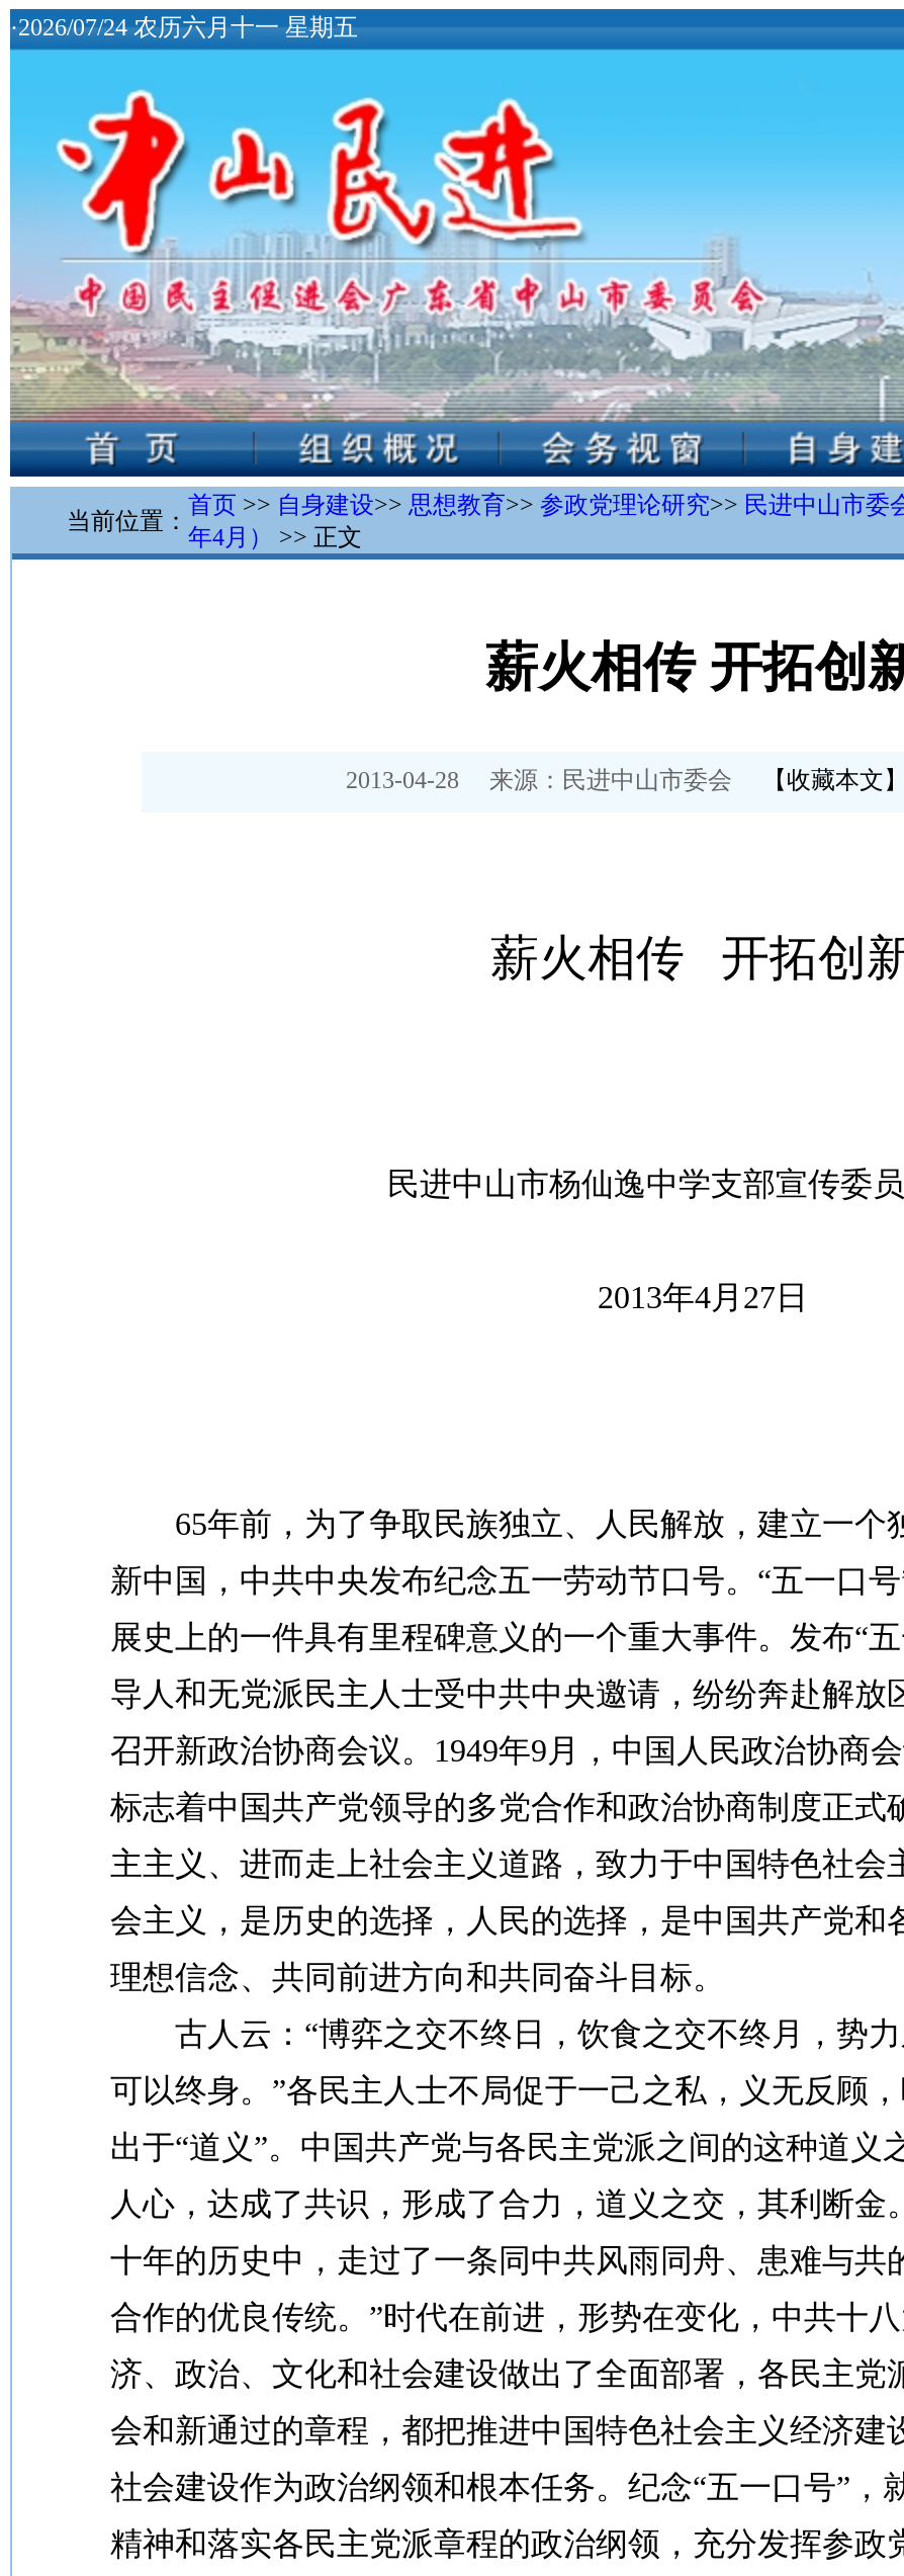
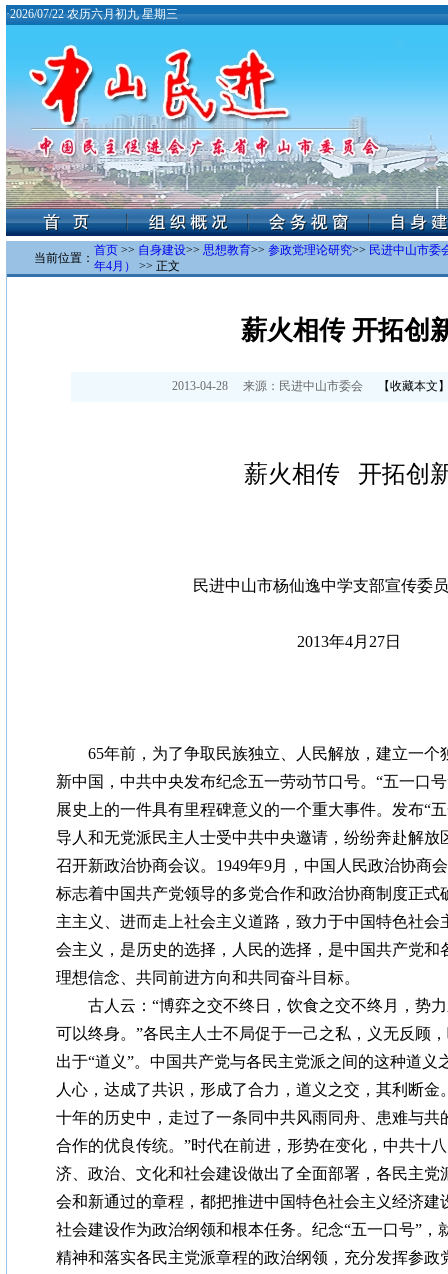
- ·2026/07/24 农历六月十一 星期五
+ ·2026/07/22 农历六月初九 星期三
